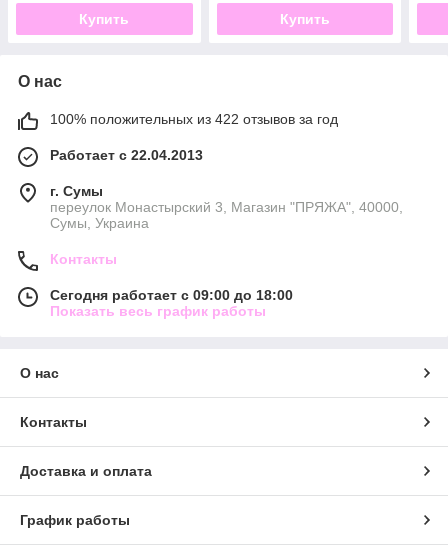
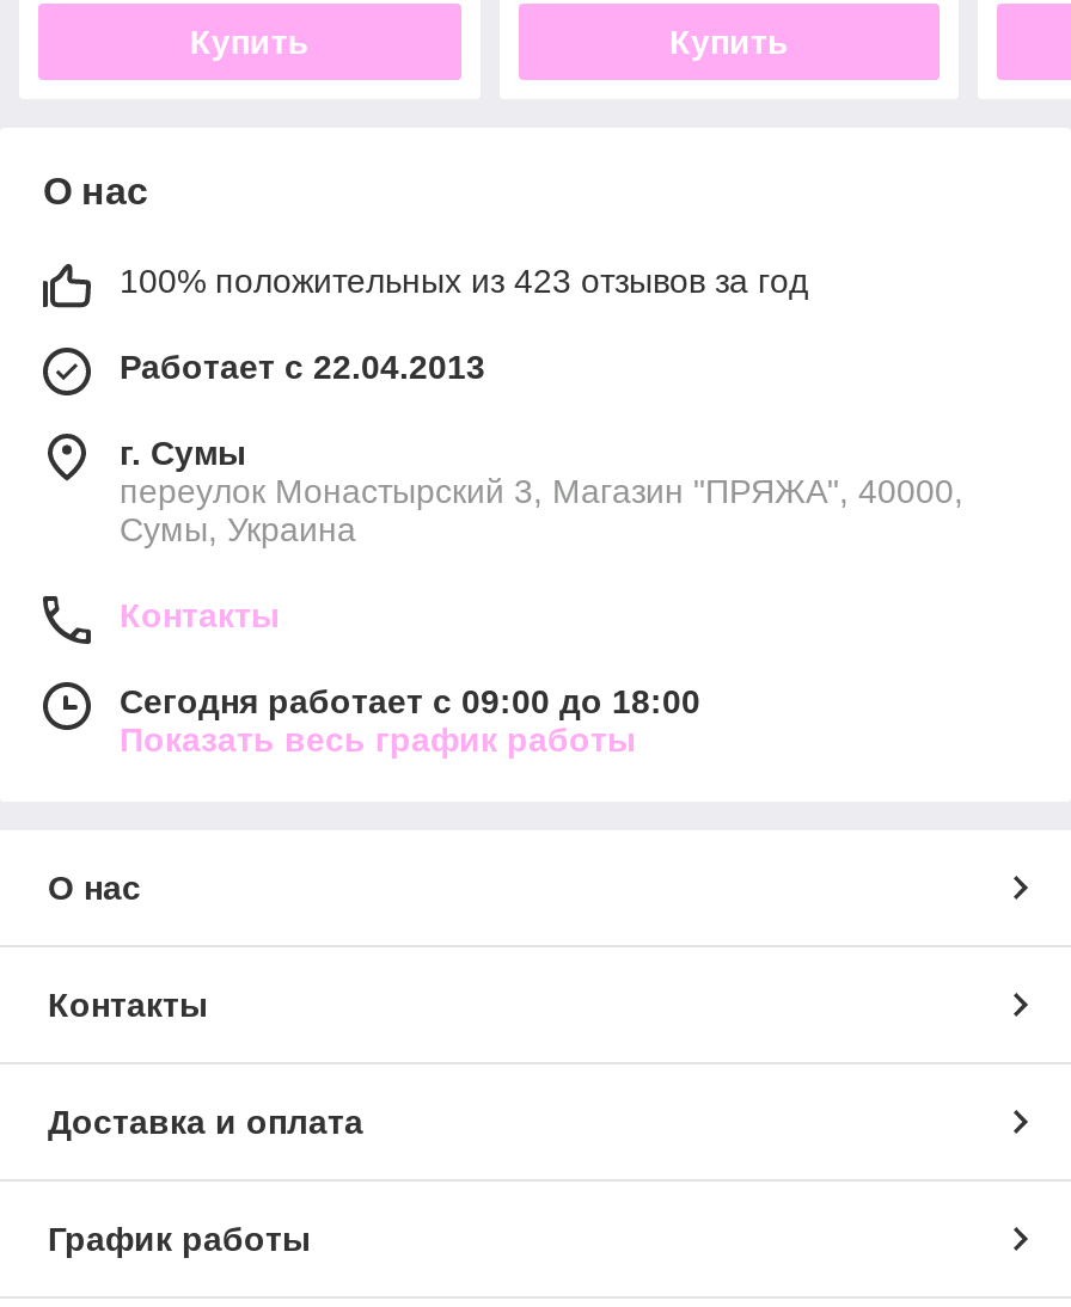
- 100% положительных из 422 отзывов за год
+ 100% положительных из 423 отзывов за год
